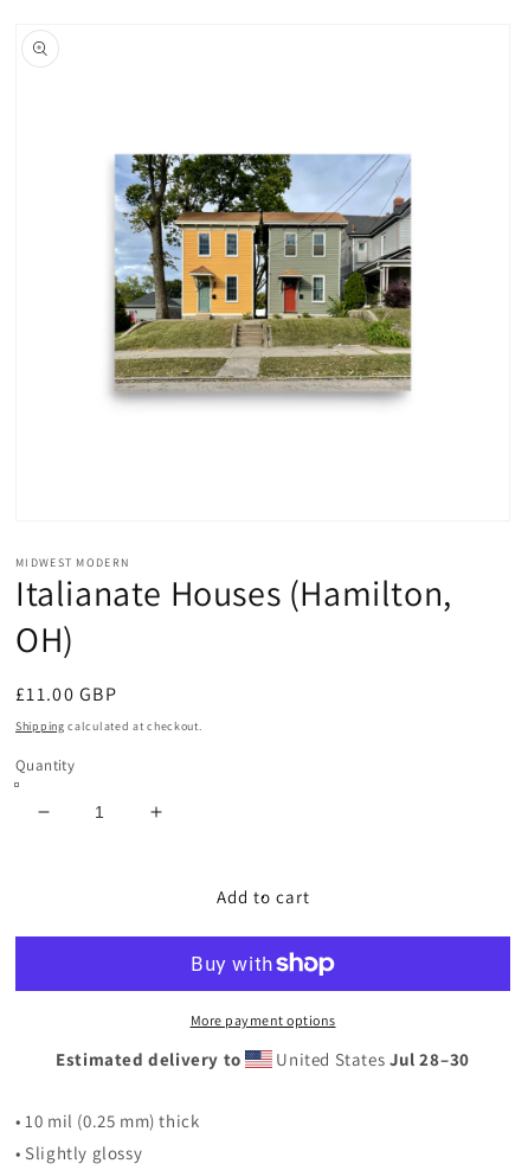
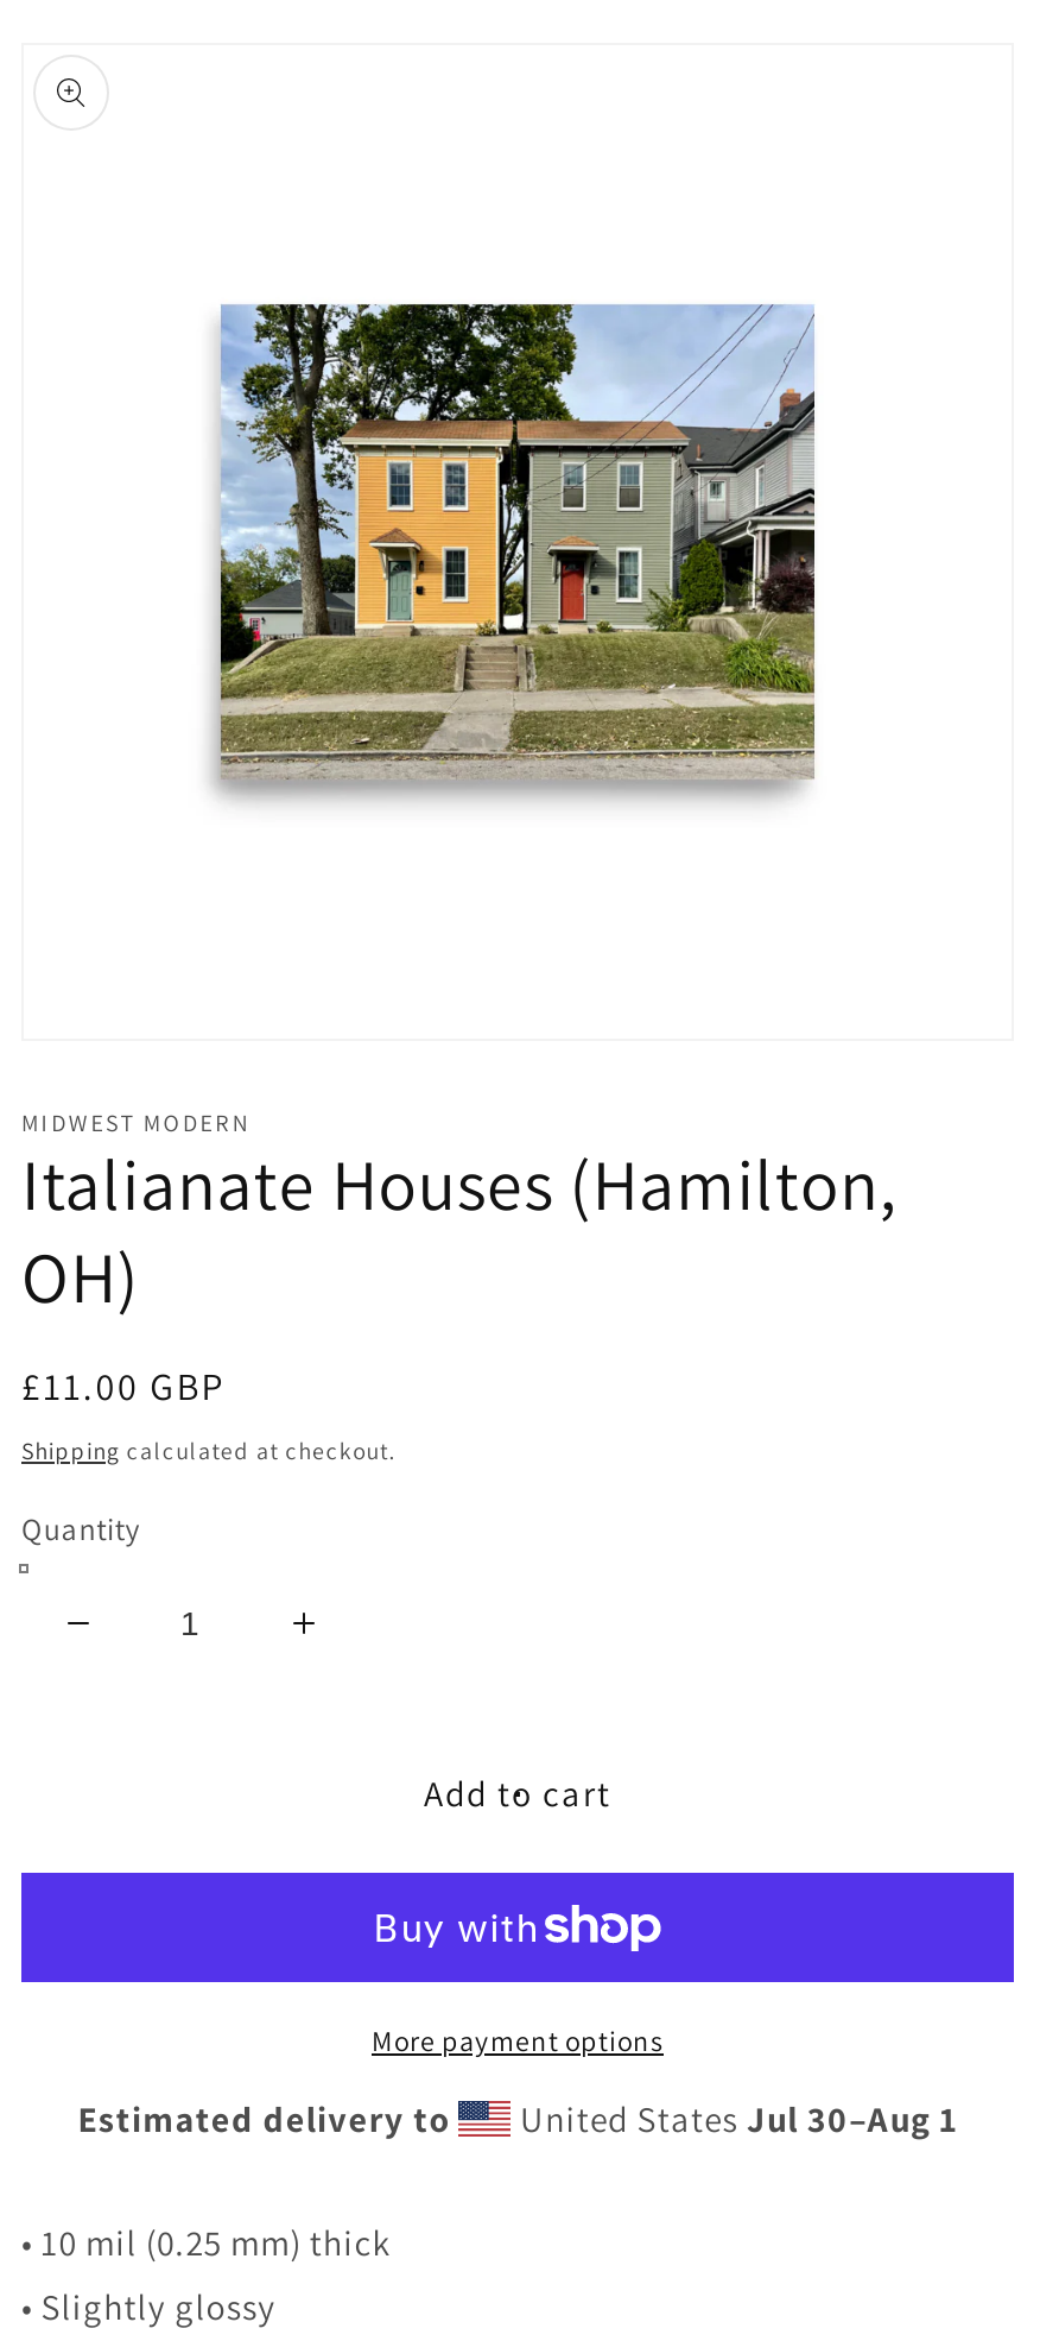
- United States Jul 28–30
+ United States Jul 30–Aug 1
